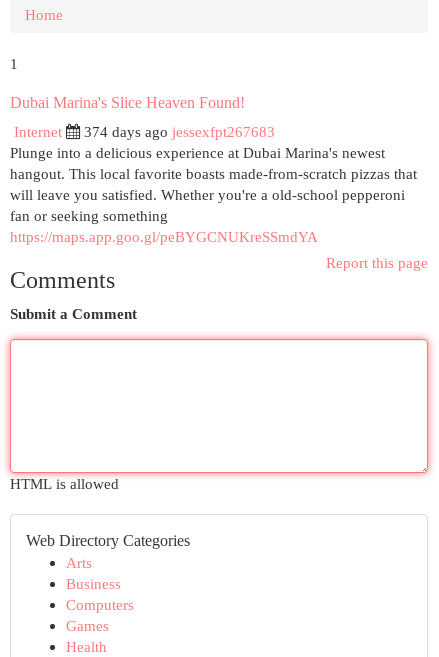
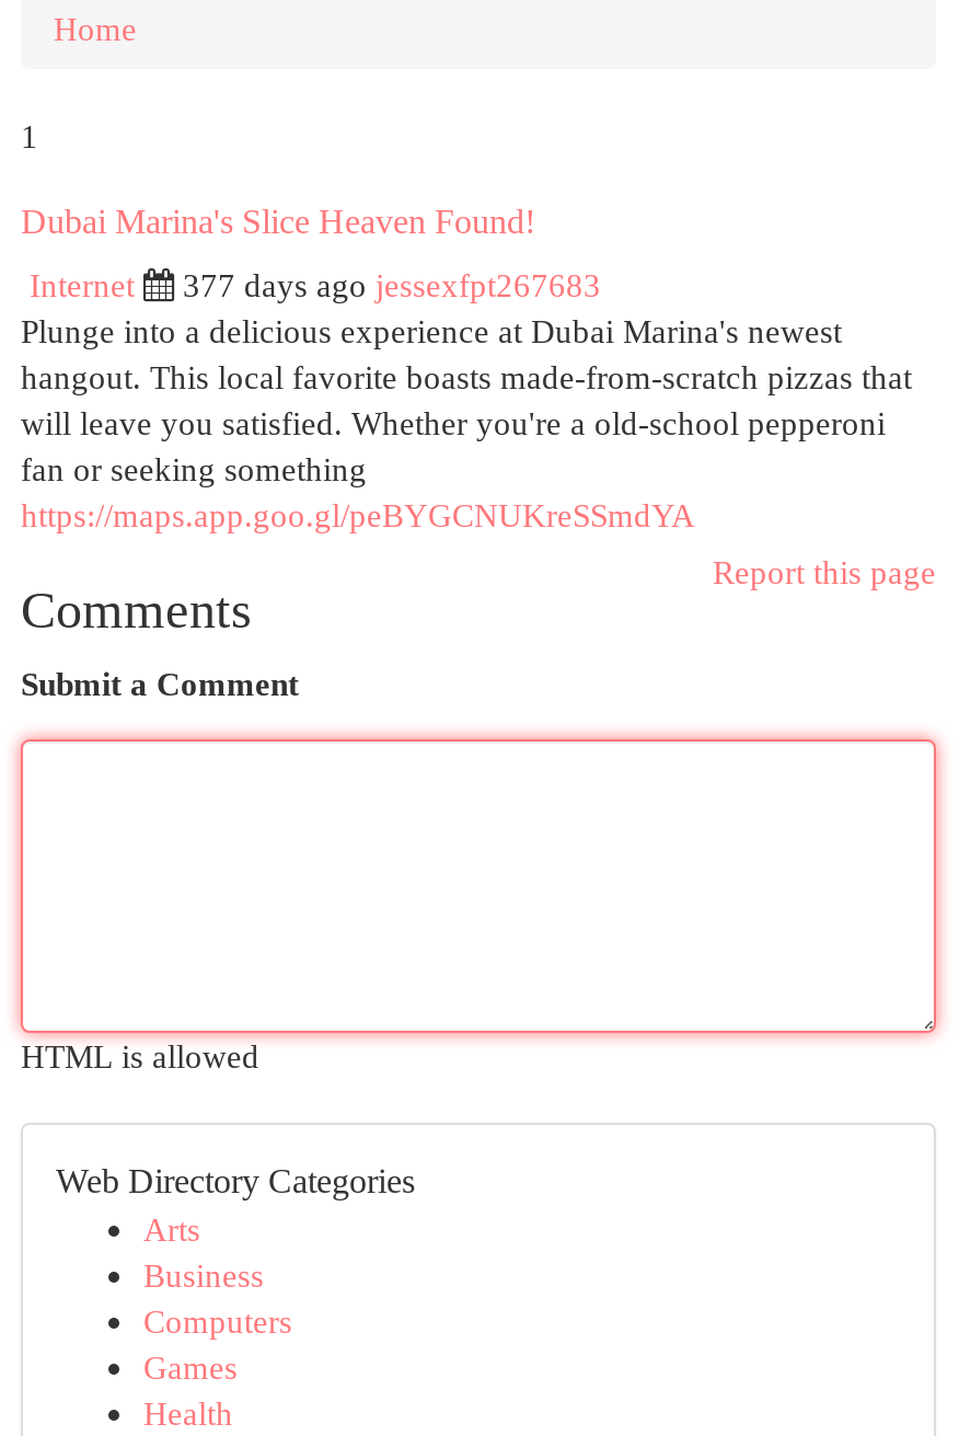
- 374 days ago jessexfpt267683
+ 377 days ago jessexfpt267683
